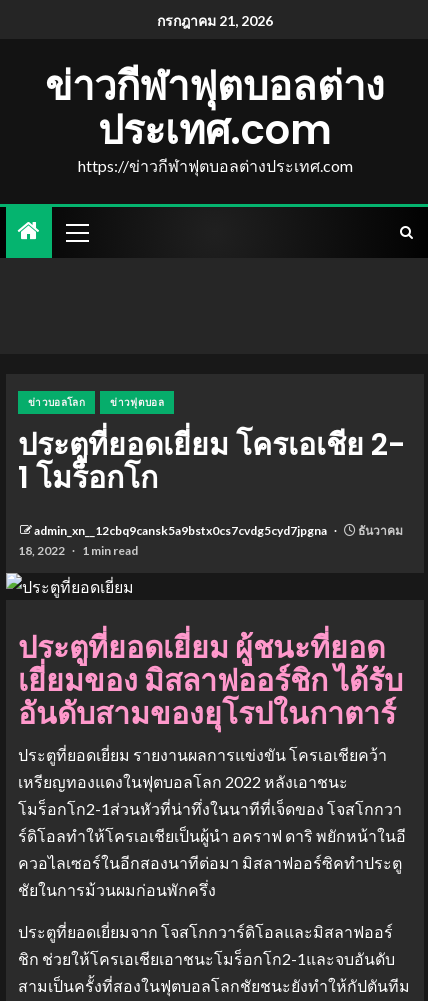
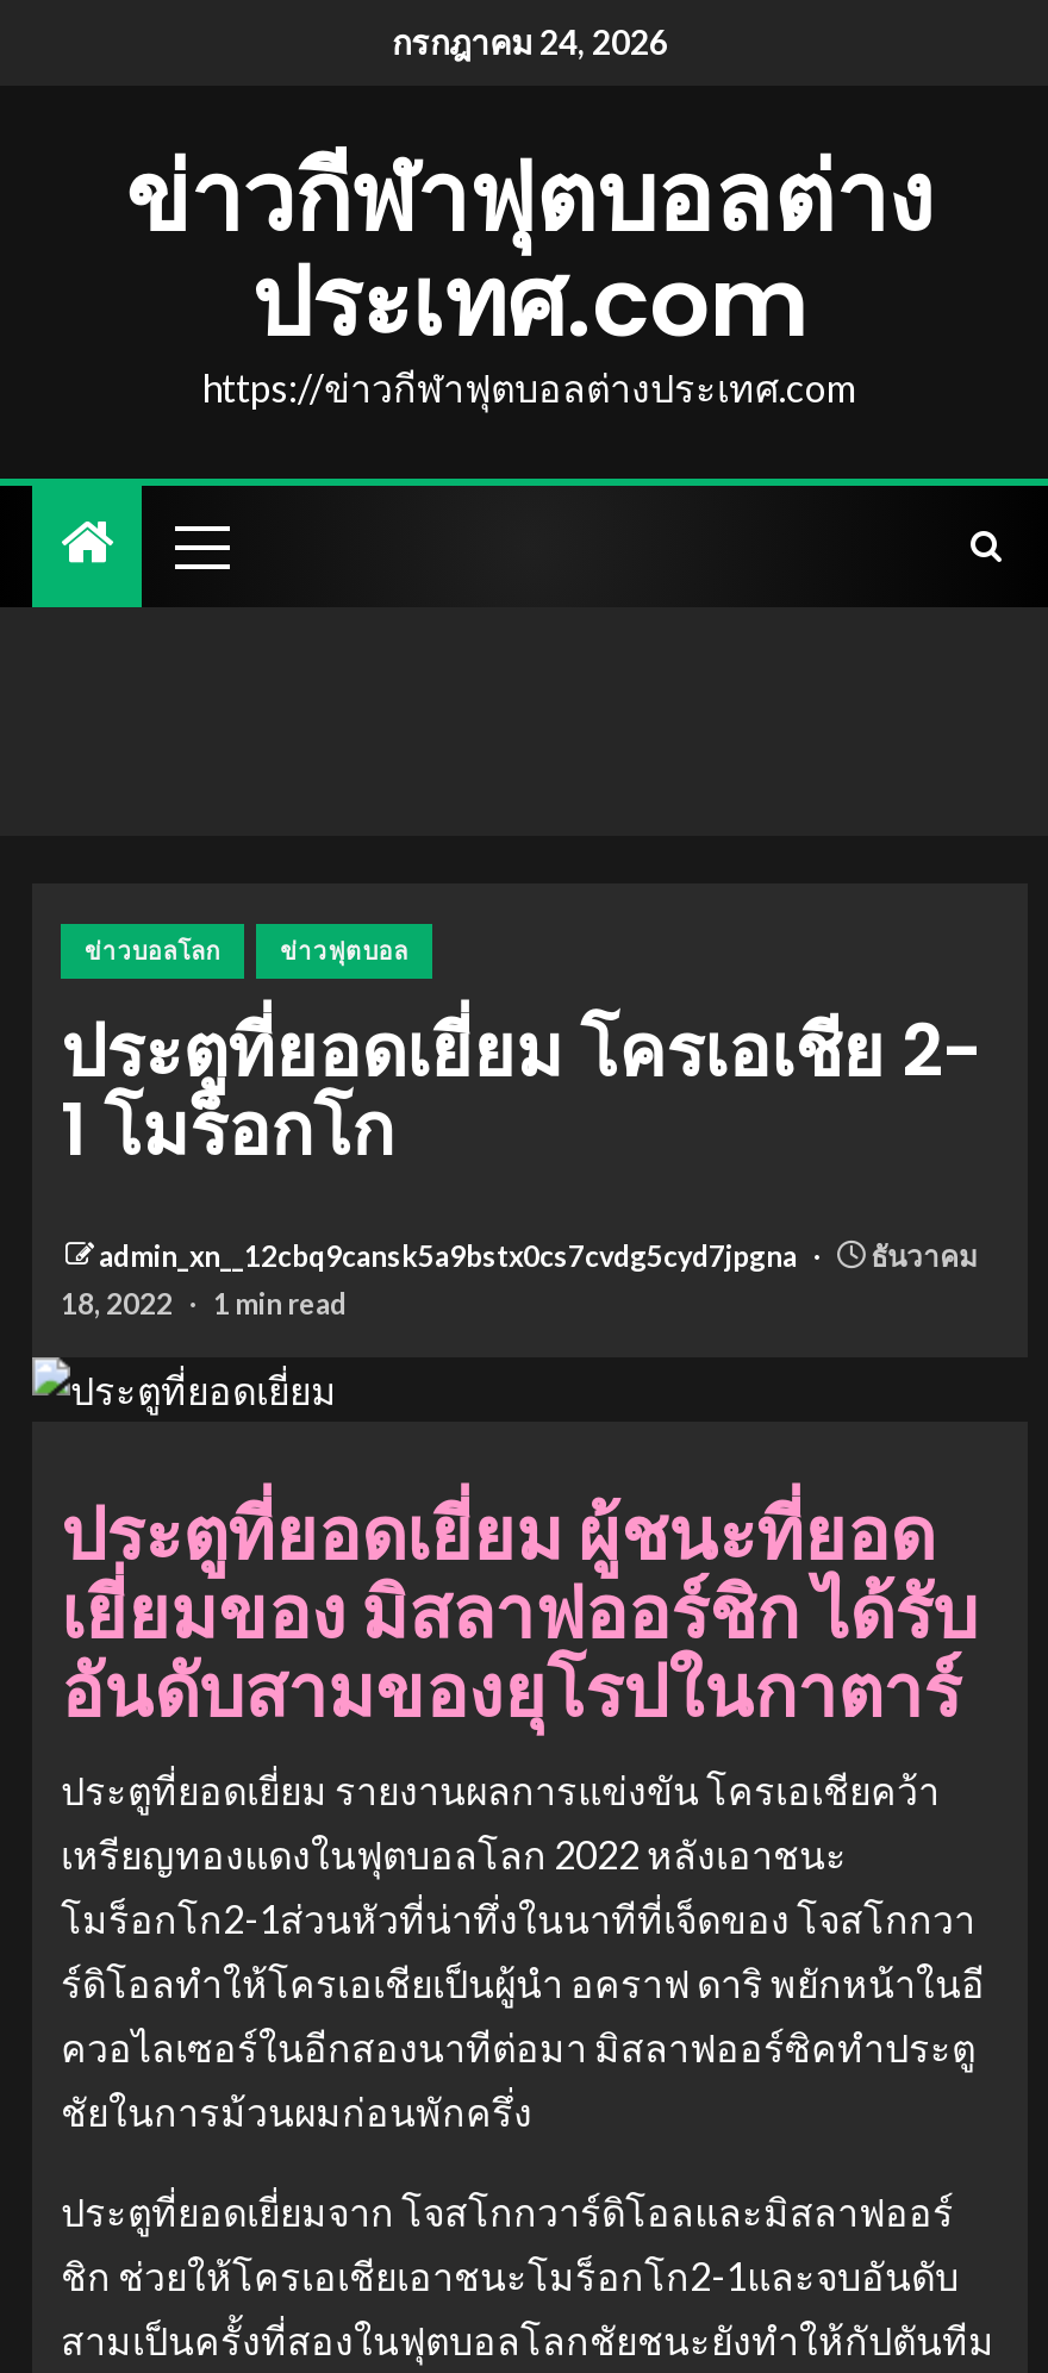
- กรกฎาคม 21, 2026
+ กรกฎาคม 24, 2026
